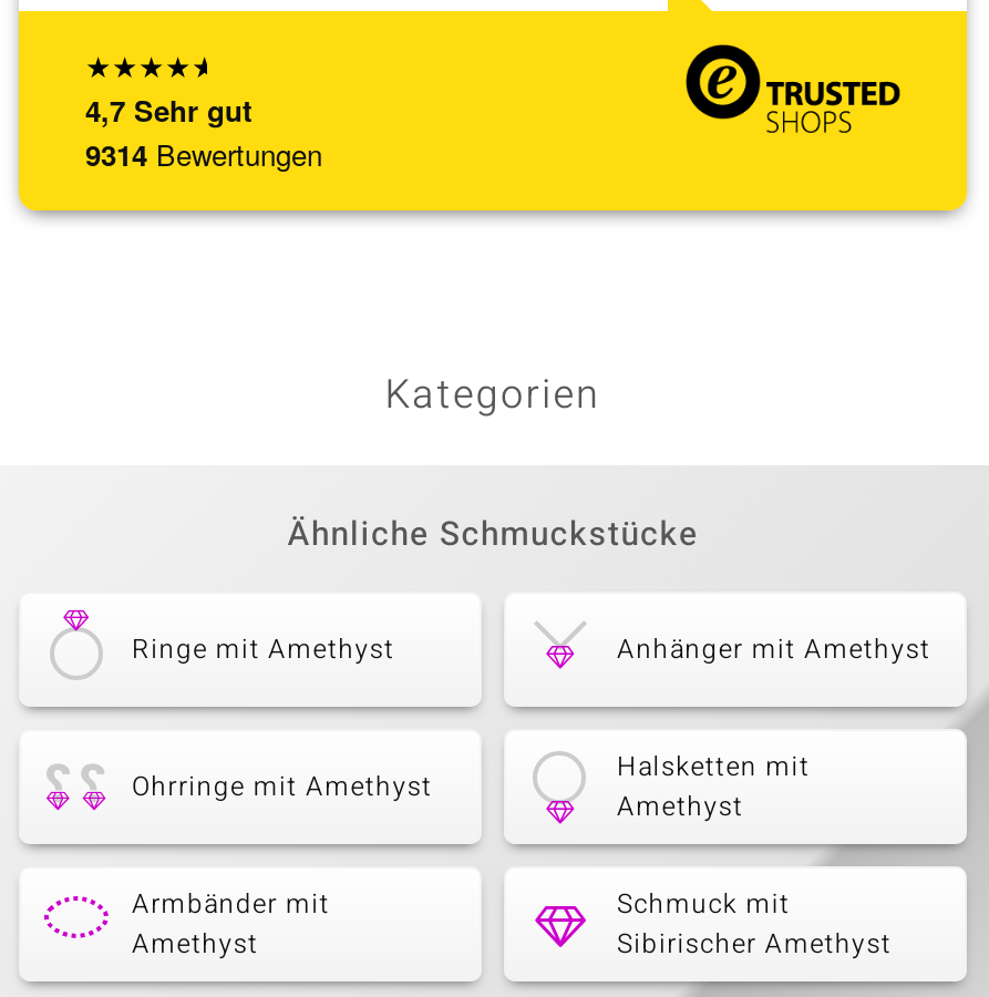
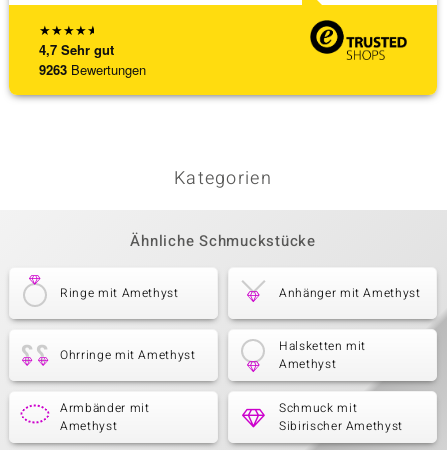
- 9314 Bewertungen
+ 9263 Bewertungen
